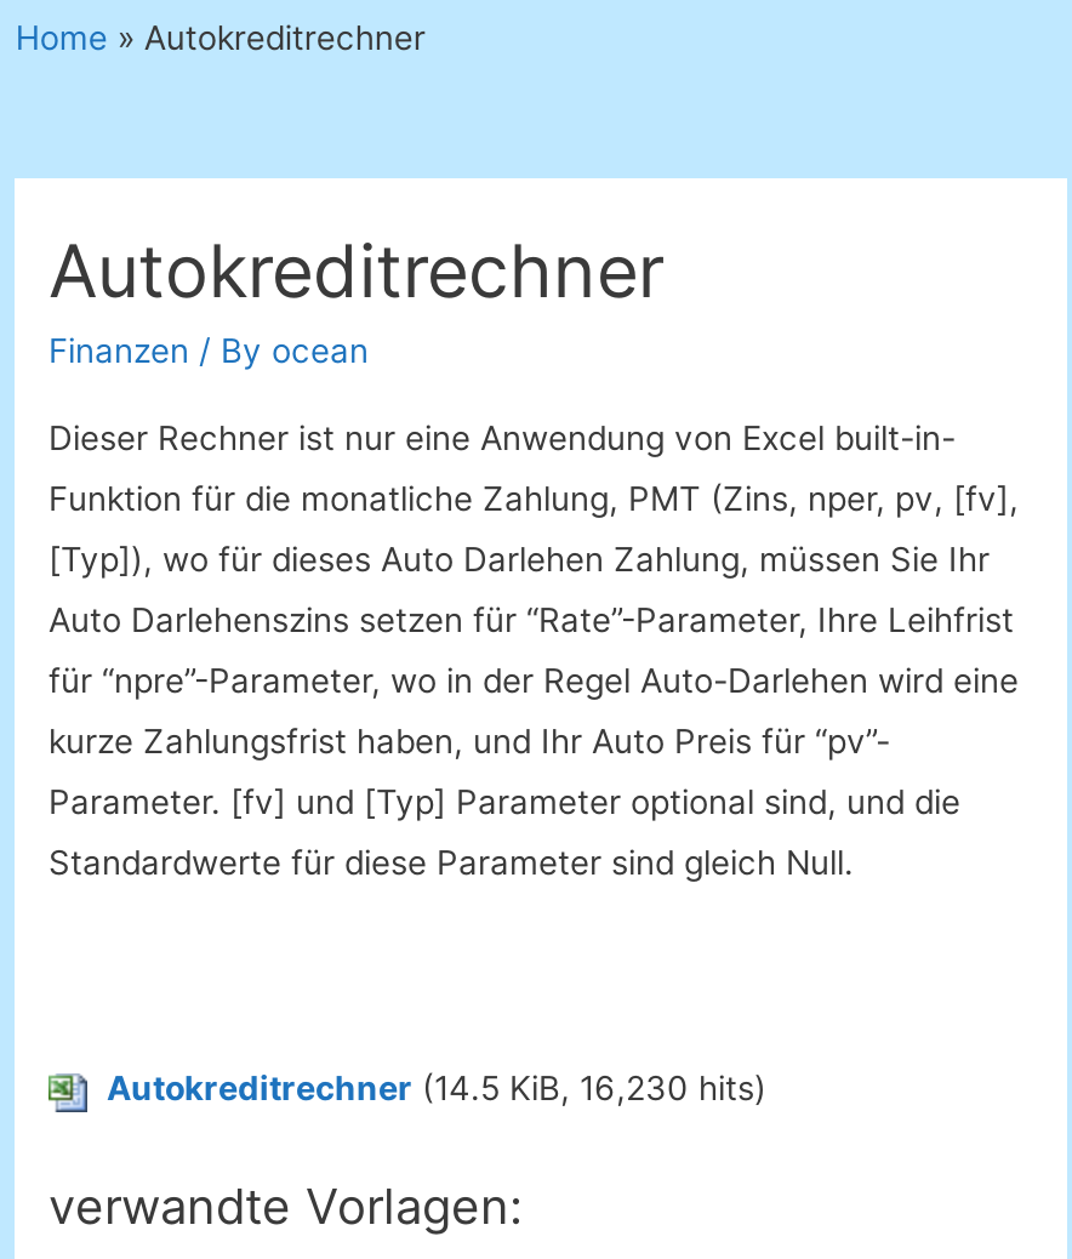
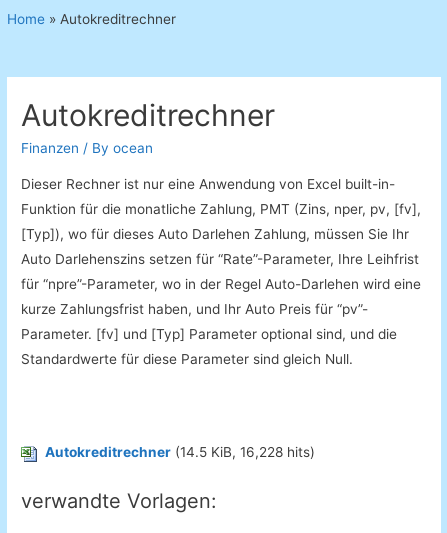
- Autokreditrechner (14.5 KiB, 16,230 hits)
+ Autokreditrechner (14.5 KiB, 16,228 hits)
